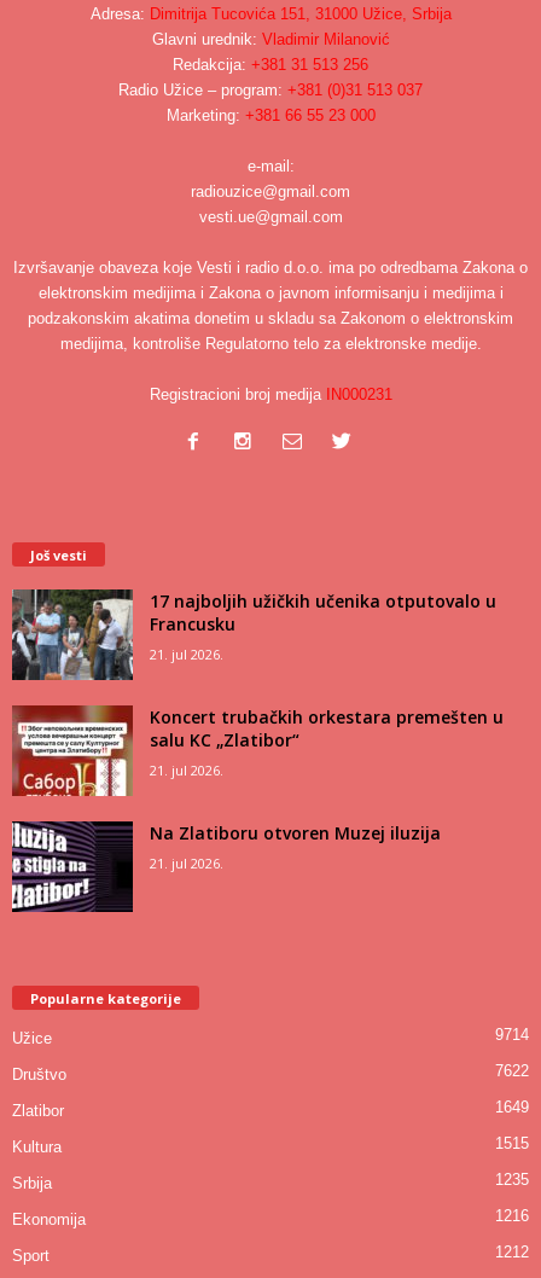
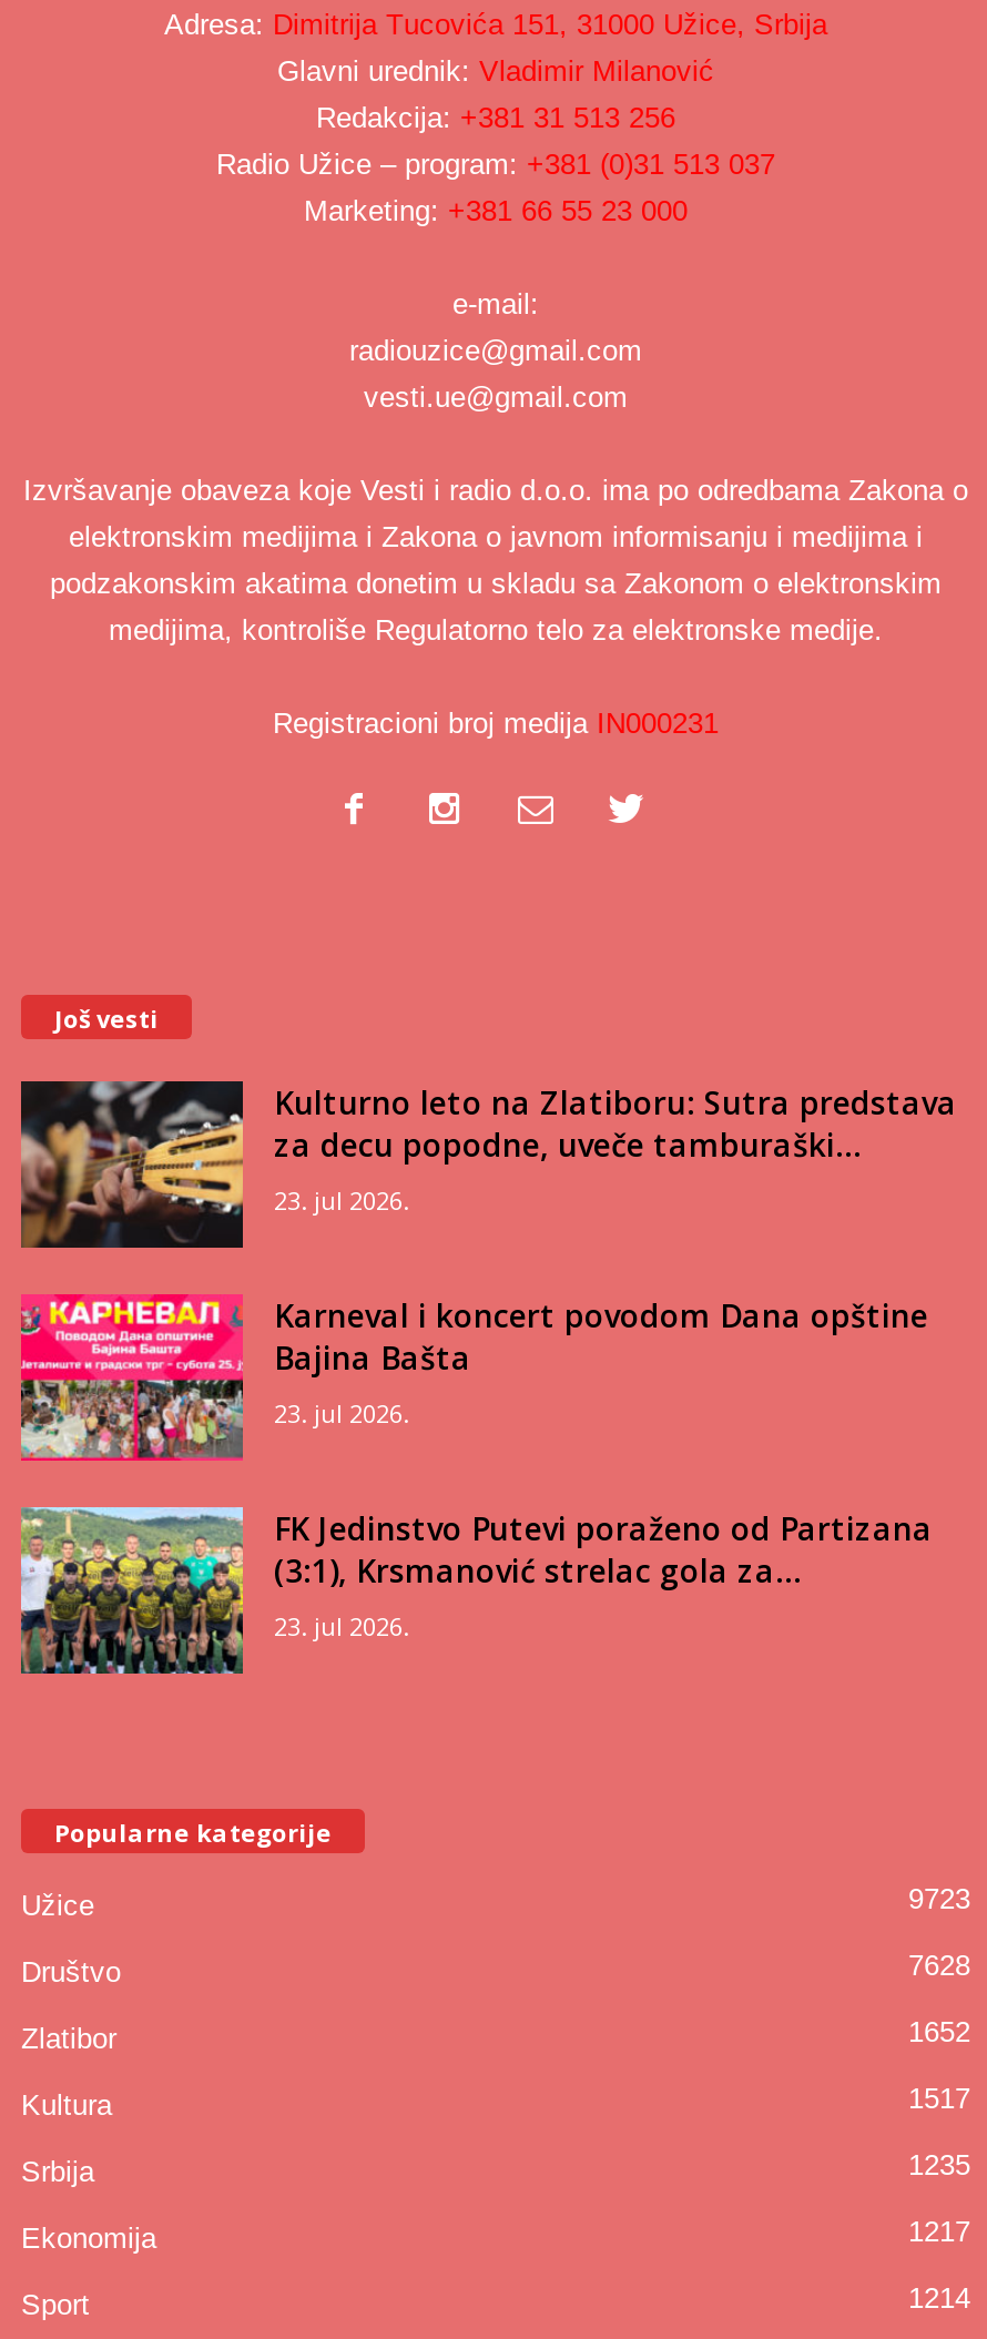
- [image]
- 17 najboljih užičkih učenika otputovalo u
- Francusku
- 21. jul 2026.
+ [image]
+ Kulturno leto na Zlatiboru: Sutra predstava
+ za decu popodne, uveče tamburaški...
+ 23. jul 2026.

- [image]
- Koncert trubačkih orkestara premešten u
- salu KC „Zlatibor“
- 21. jul 2026.
+ [image]
+ Karneval i koncert povodom Dana opštine
+ Bajina Bašta
+ 23. jul 2026.

- [image]
- Na Zlatiboru otvoren Muzej iluzija
- 21. jul 2026.
+ [image]
+ FK Jedinstvo Putevi poraženo od Partizana
+ (3:1), Krsmanović strelac gola za...
+ 23. jul 2026.

- 9714
+ 9723

- 7622
+ 7628

- 1649
+ 1652

- 1515
+ 1517

- 1216
+ 1217

- 1212
+ 1214
